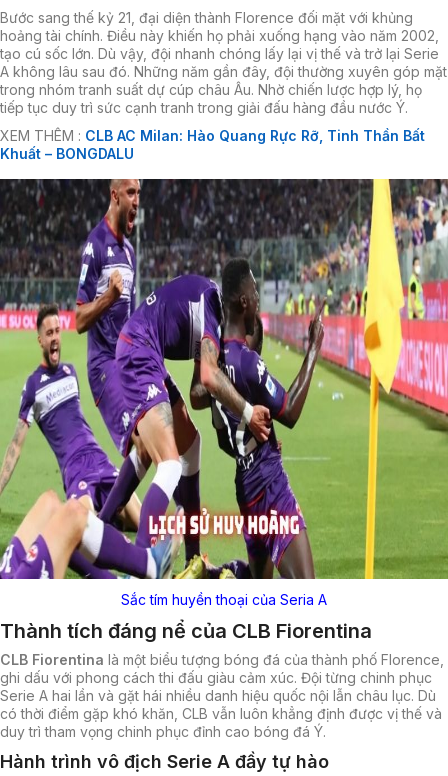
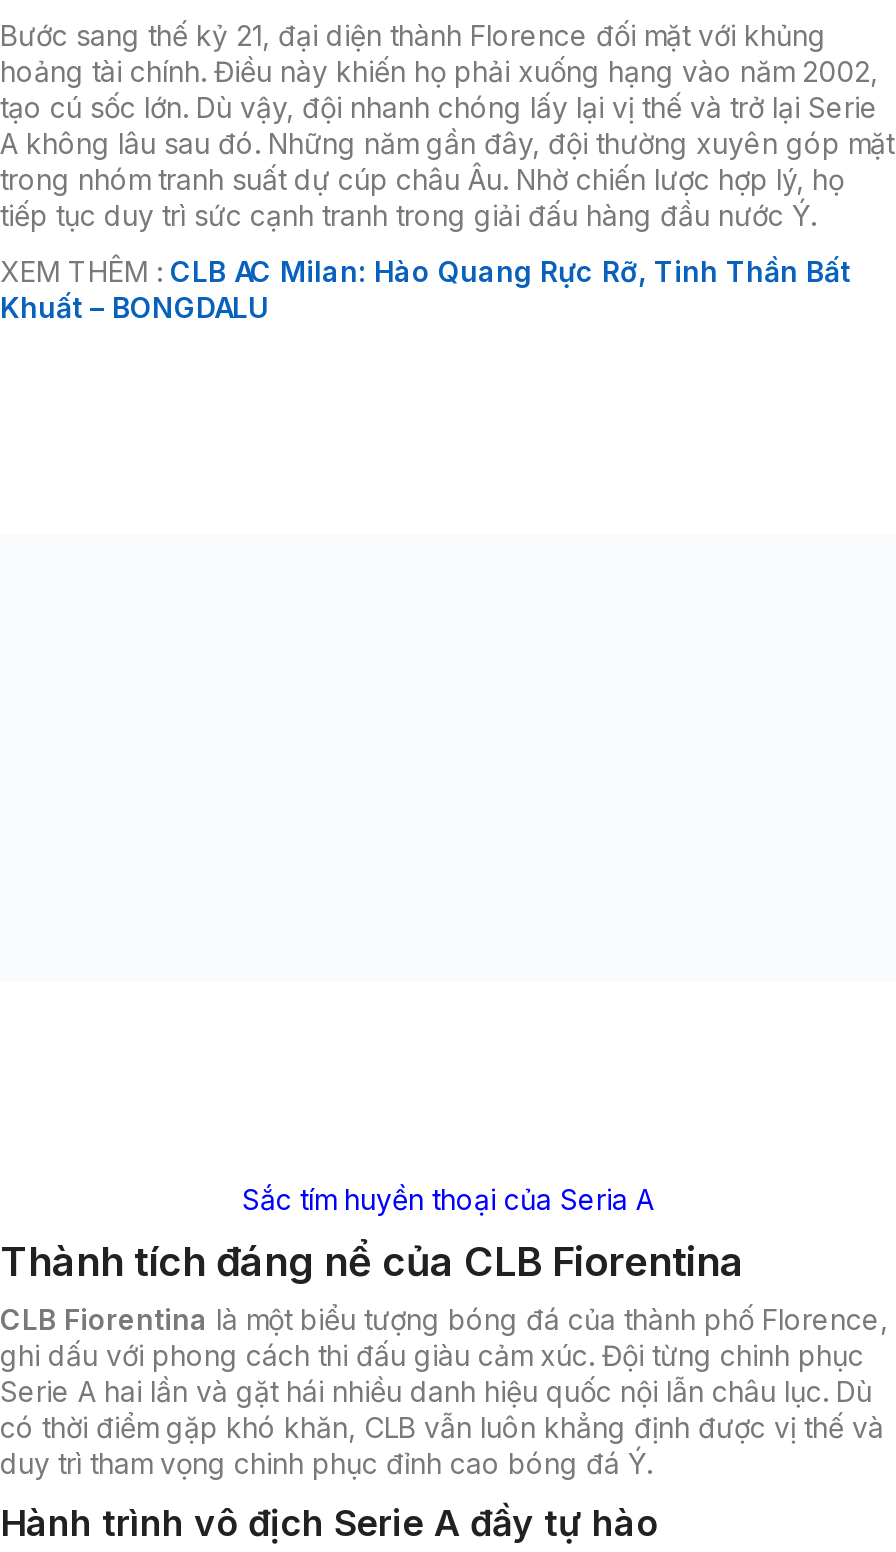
- [image]
